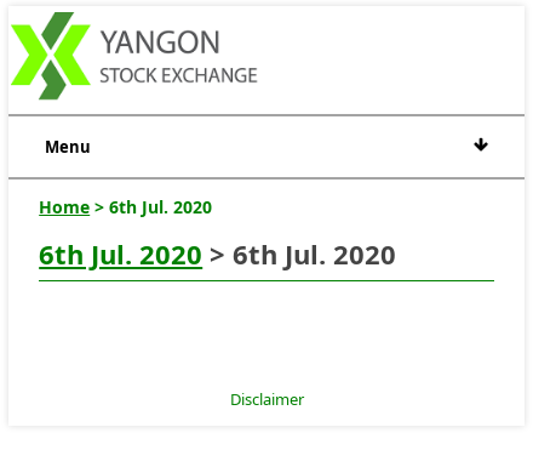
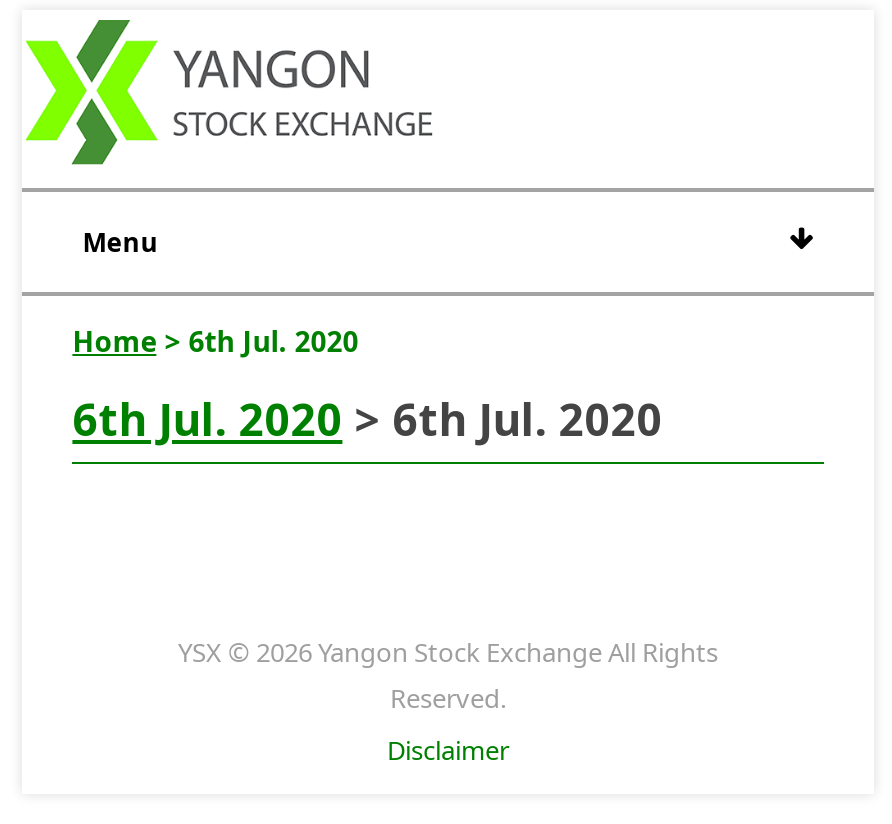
+ YSX © 2026 Yangon Stock Exchange All Rights
+ Reserved.
